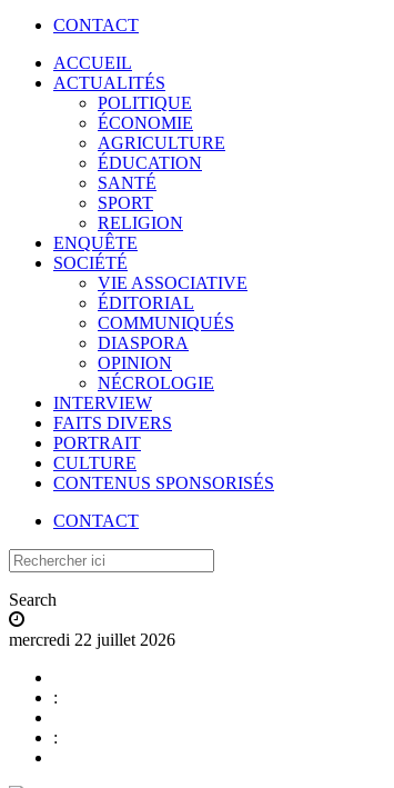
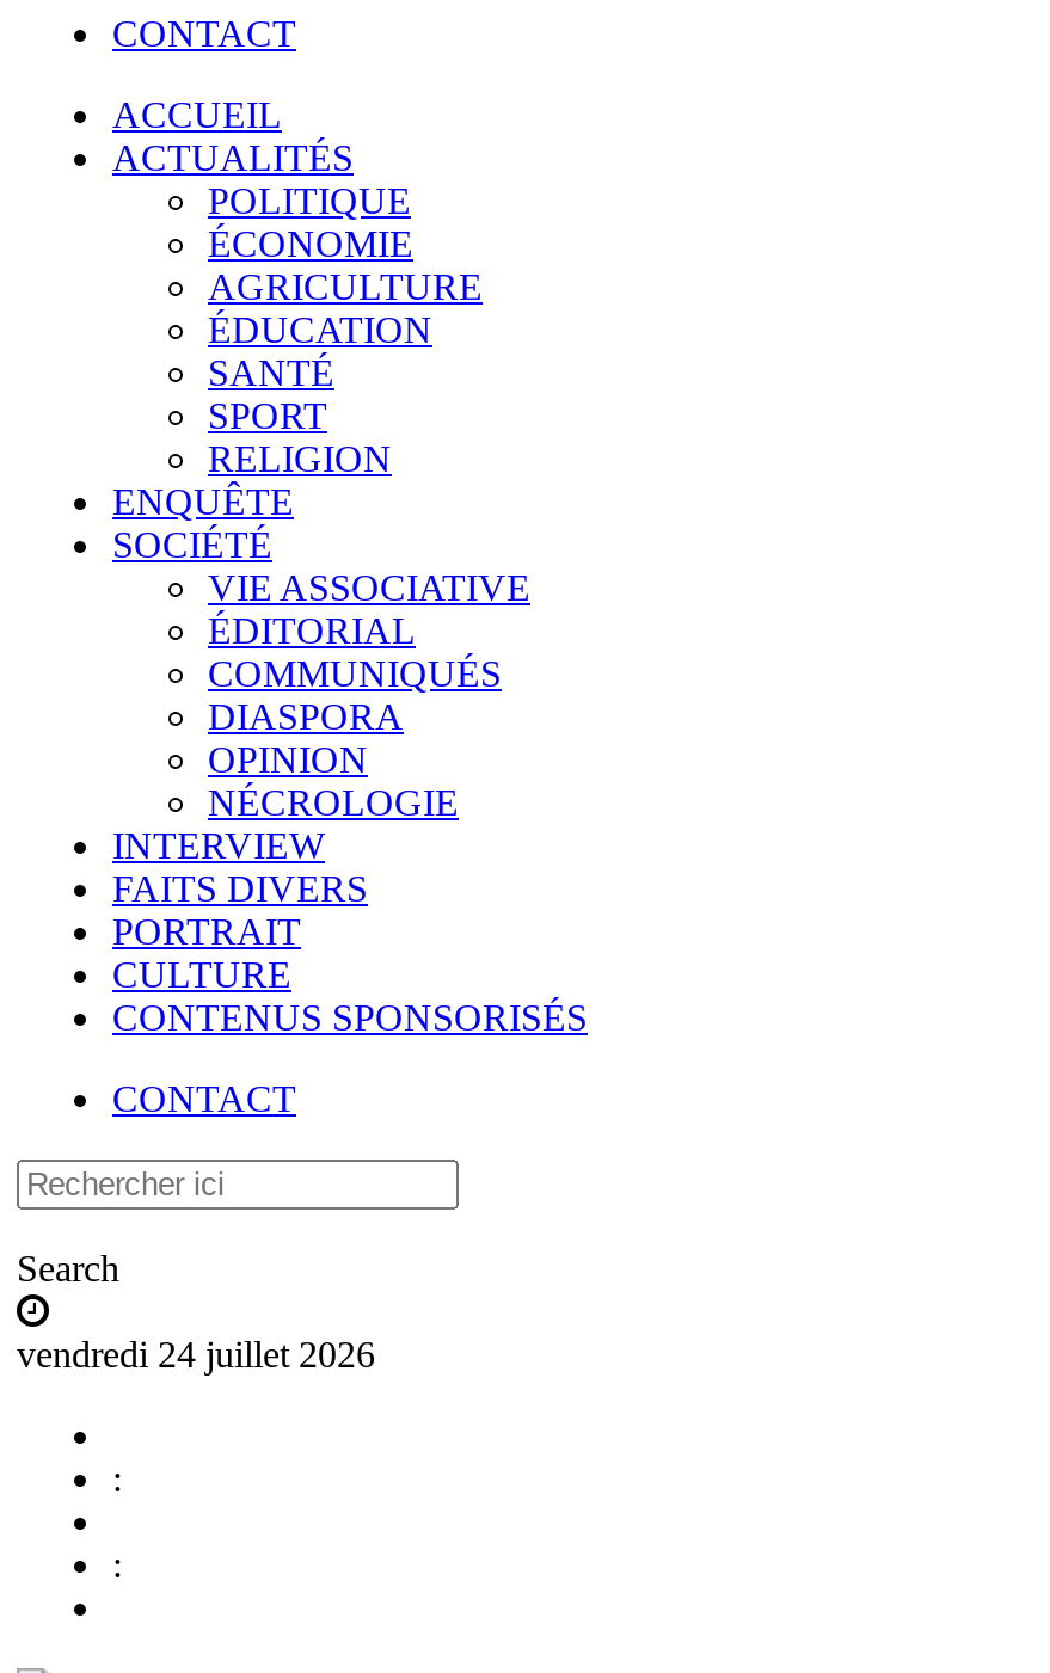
- mercredi 22 juillet 2026
+ vendredi 24 juillet 2026
